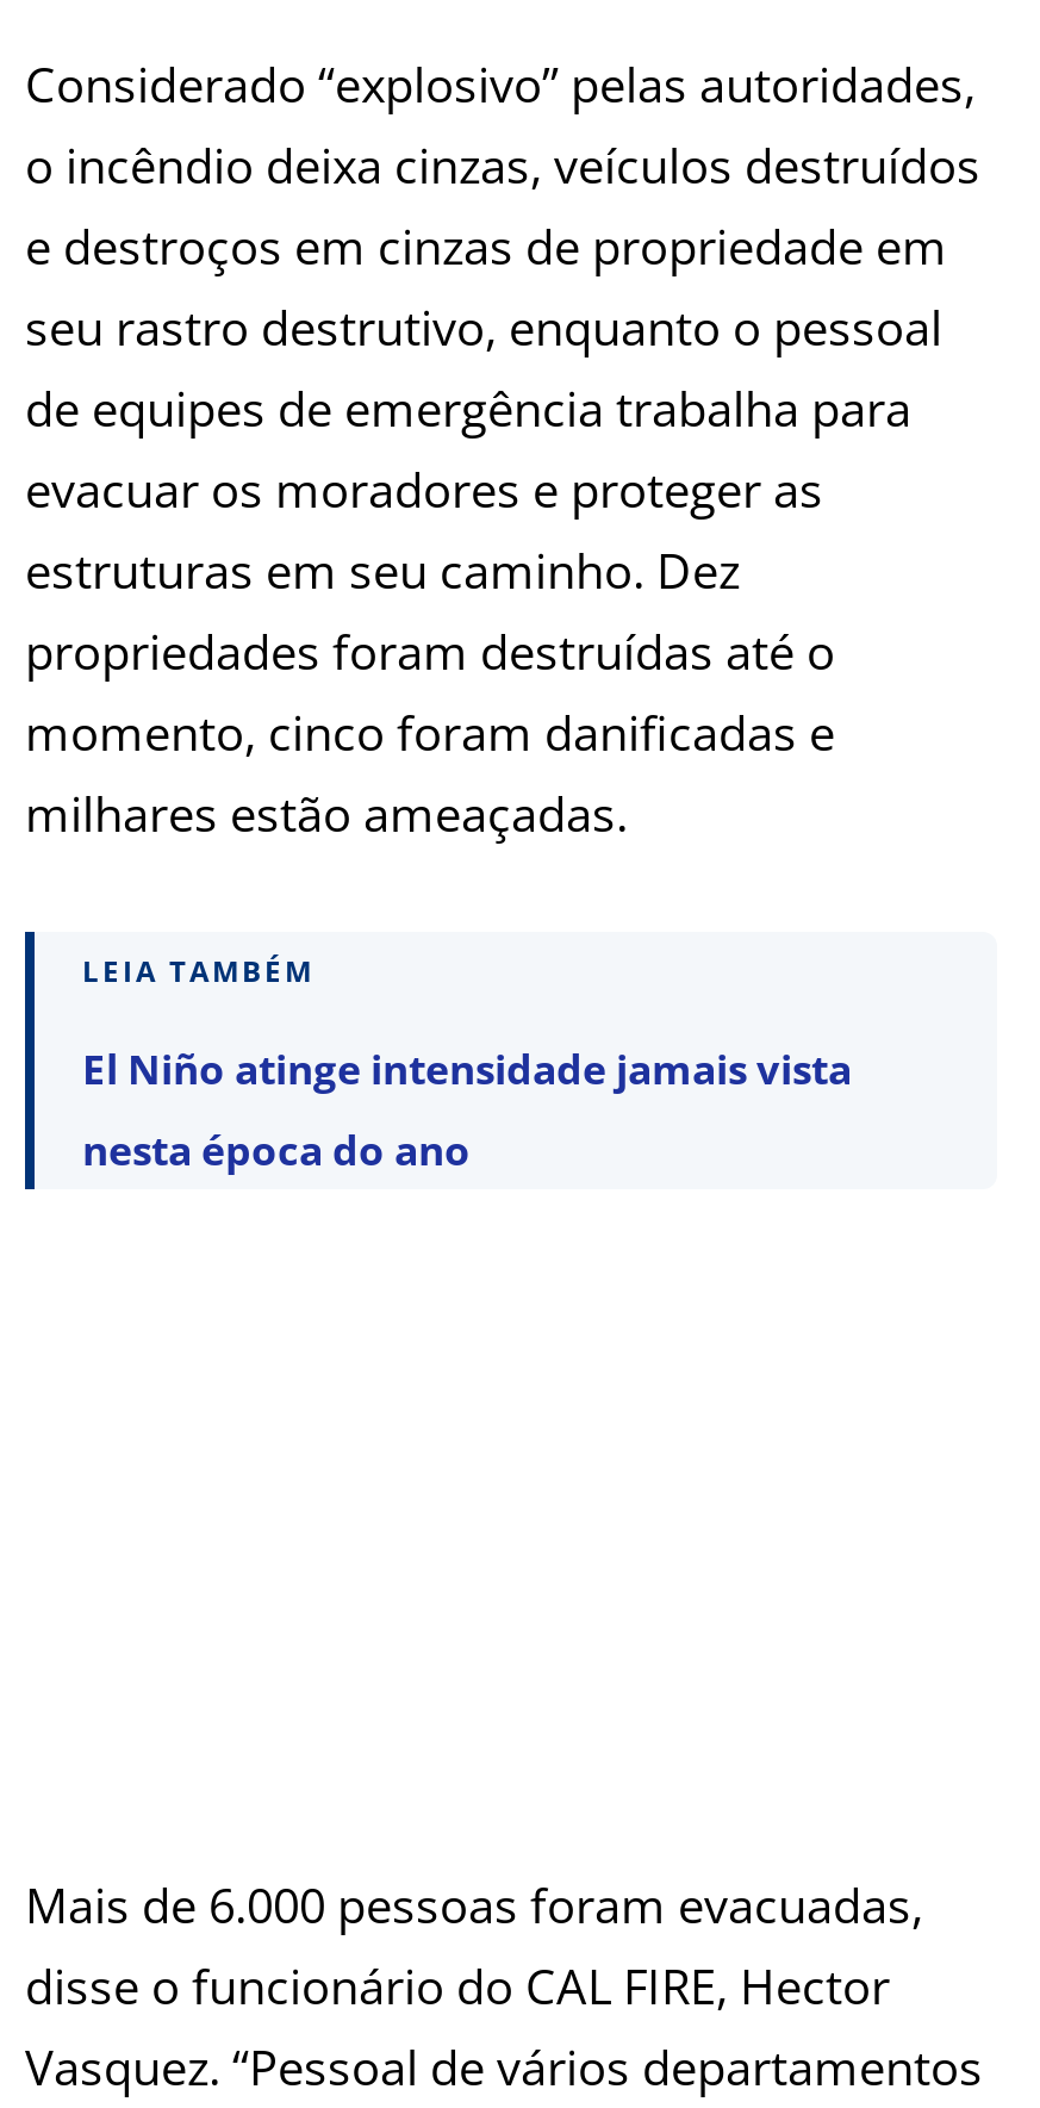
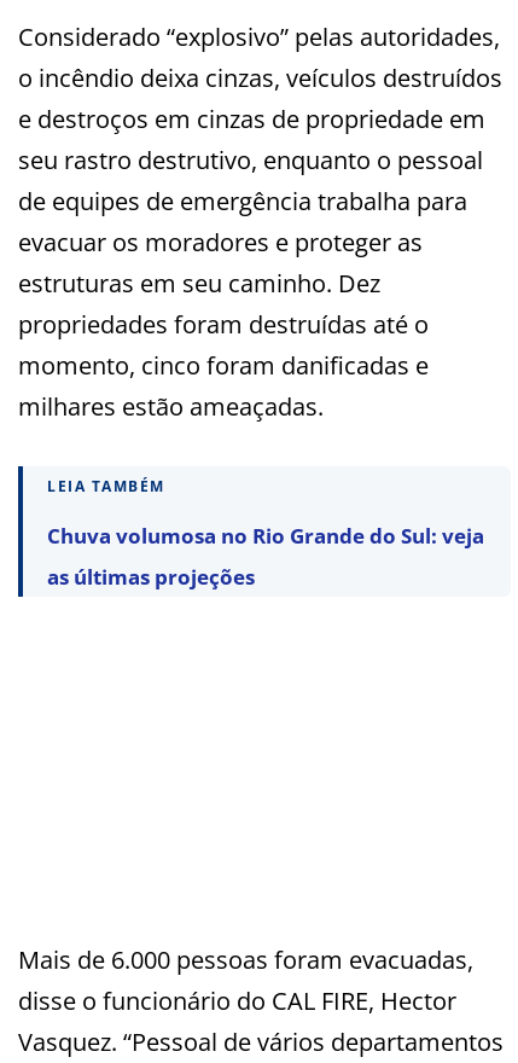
- El Niño atinge intensidade jamais vista
+ Chuva volumosa no Rio Grande do Sul: veja

- nesta época do ano
+ as últimas projeções
